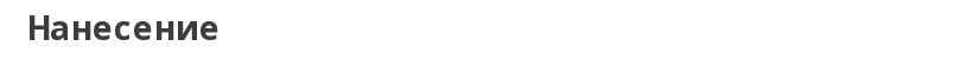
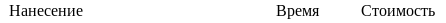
+ Время
+ Стоимость
